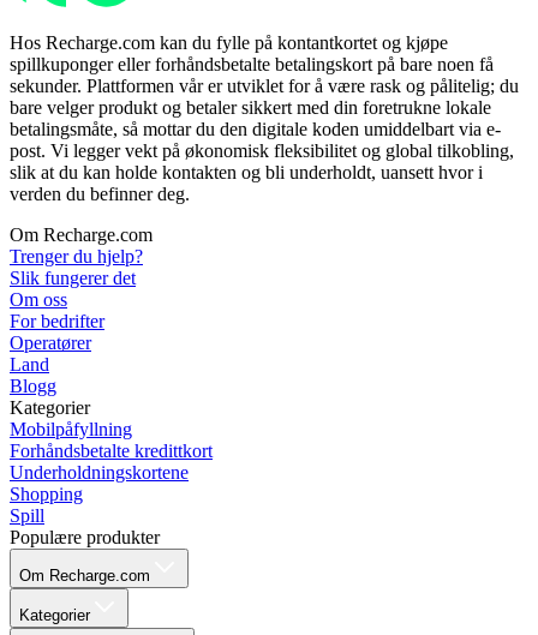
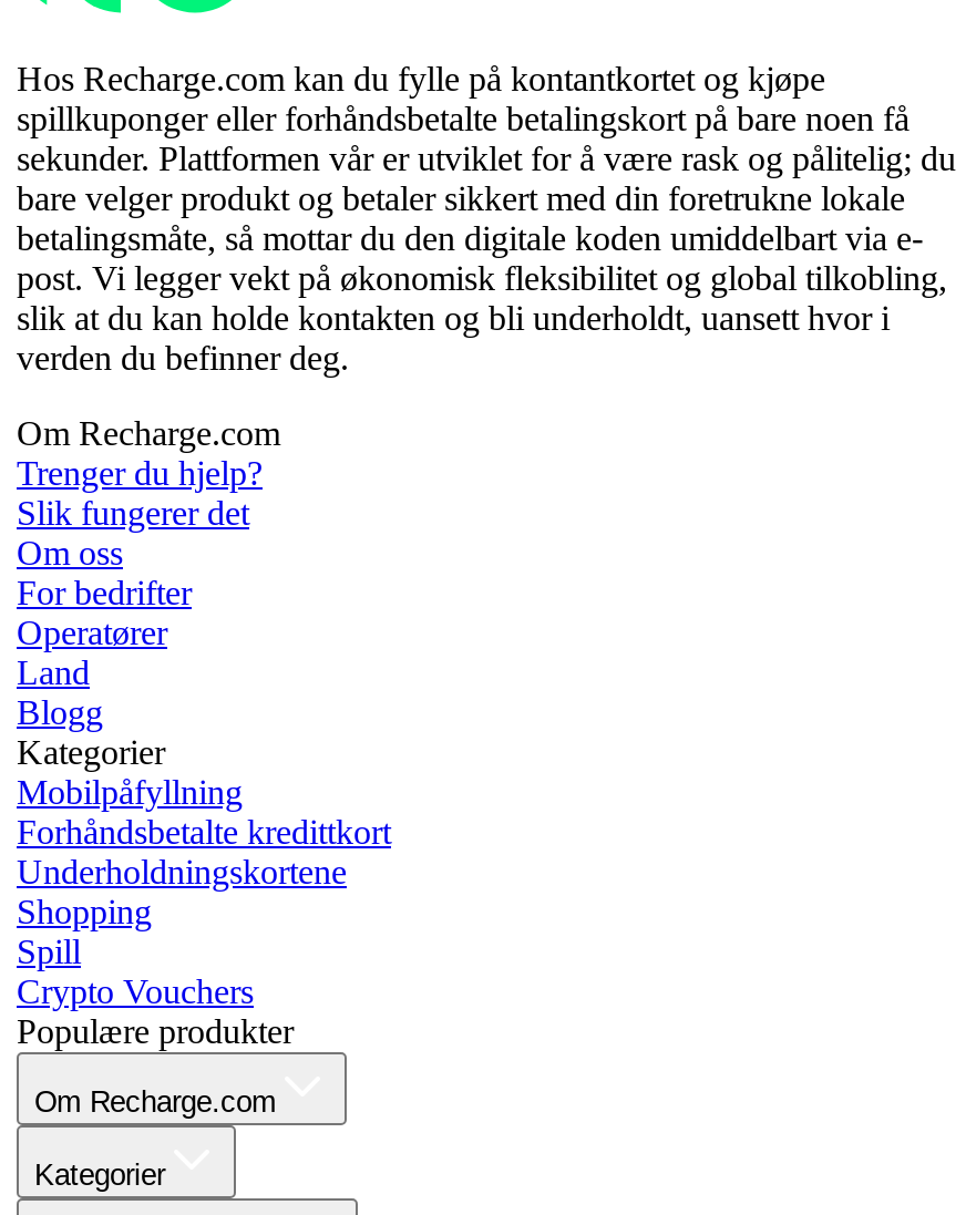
+ Crypto Vouchers
